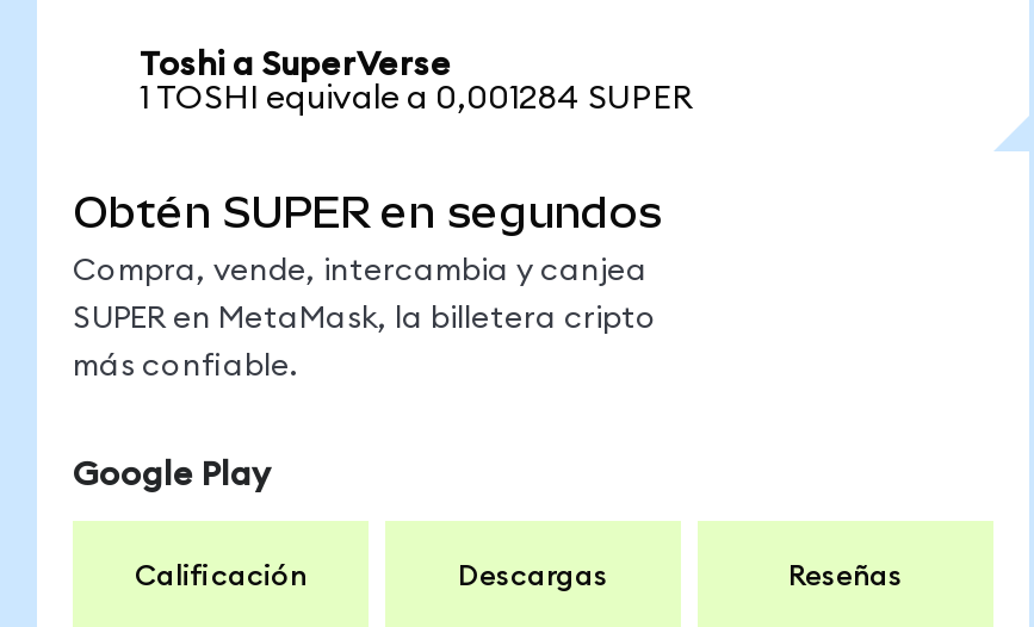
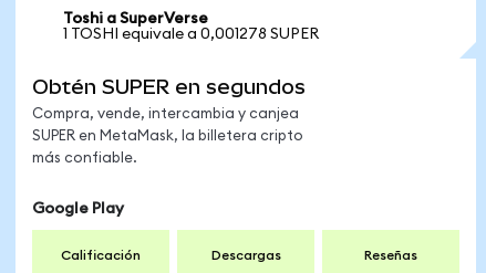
- 1 TOSHI equivale a 0,001284 SUPER
+ 1 TOSHI equivale a 0,001278 SUPER
